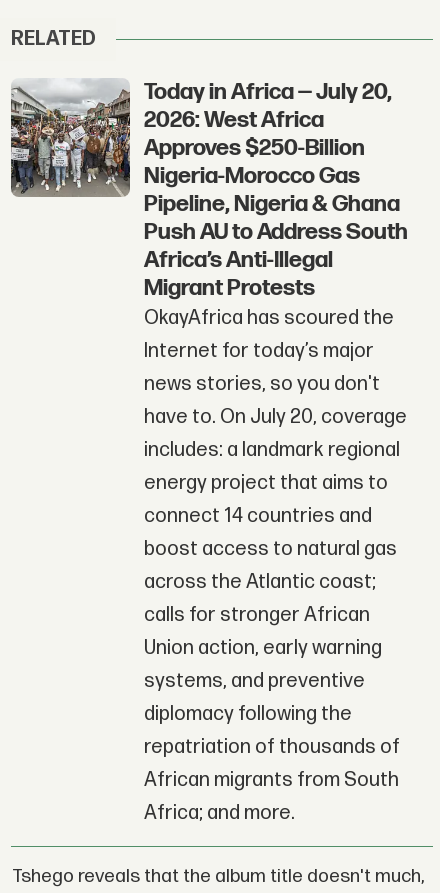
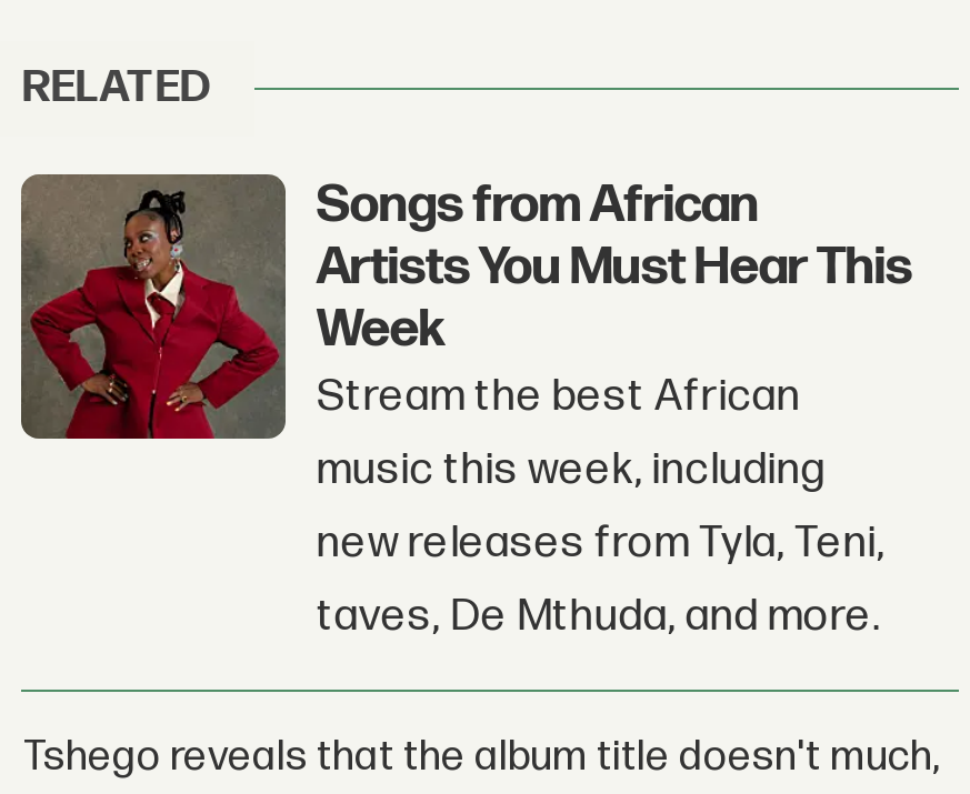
- [image]
- Today in Africa — July 20,
- 2026: West Africa
- Approves $250-Billion
- Nigeria-Morocco Gas
- Pipeline, Nigeria & Ghana
- Push AU to Address South
- Africa’s Anti-Illegal
- Migrant Protests
- OkayAfrica has scoured the
- Internet for today’s major
- news stories, so you don't
- have to. On July 20, coverage
- includes: a landmark regional
- energy project that aims to
- connect 14 countries and
- boost access to natural gas
- across the Atlantic coast;
- calls for stronger African
- Union action, early warning
- systems, and preventive
- diplomacy following the
- repatriation of thousands of
- African migrants from South
- Africa; and more.
+ [image]
+ Songs from African
+ Artists You Must Hear This
+ Week
+ Stream the best African
+ music this week, including
+ new releases from Tyla, Teni,
+ taves, De Mthuda, and more.
